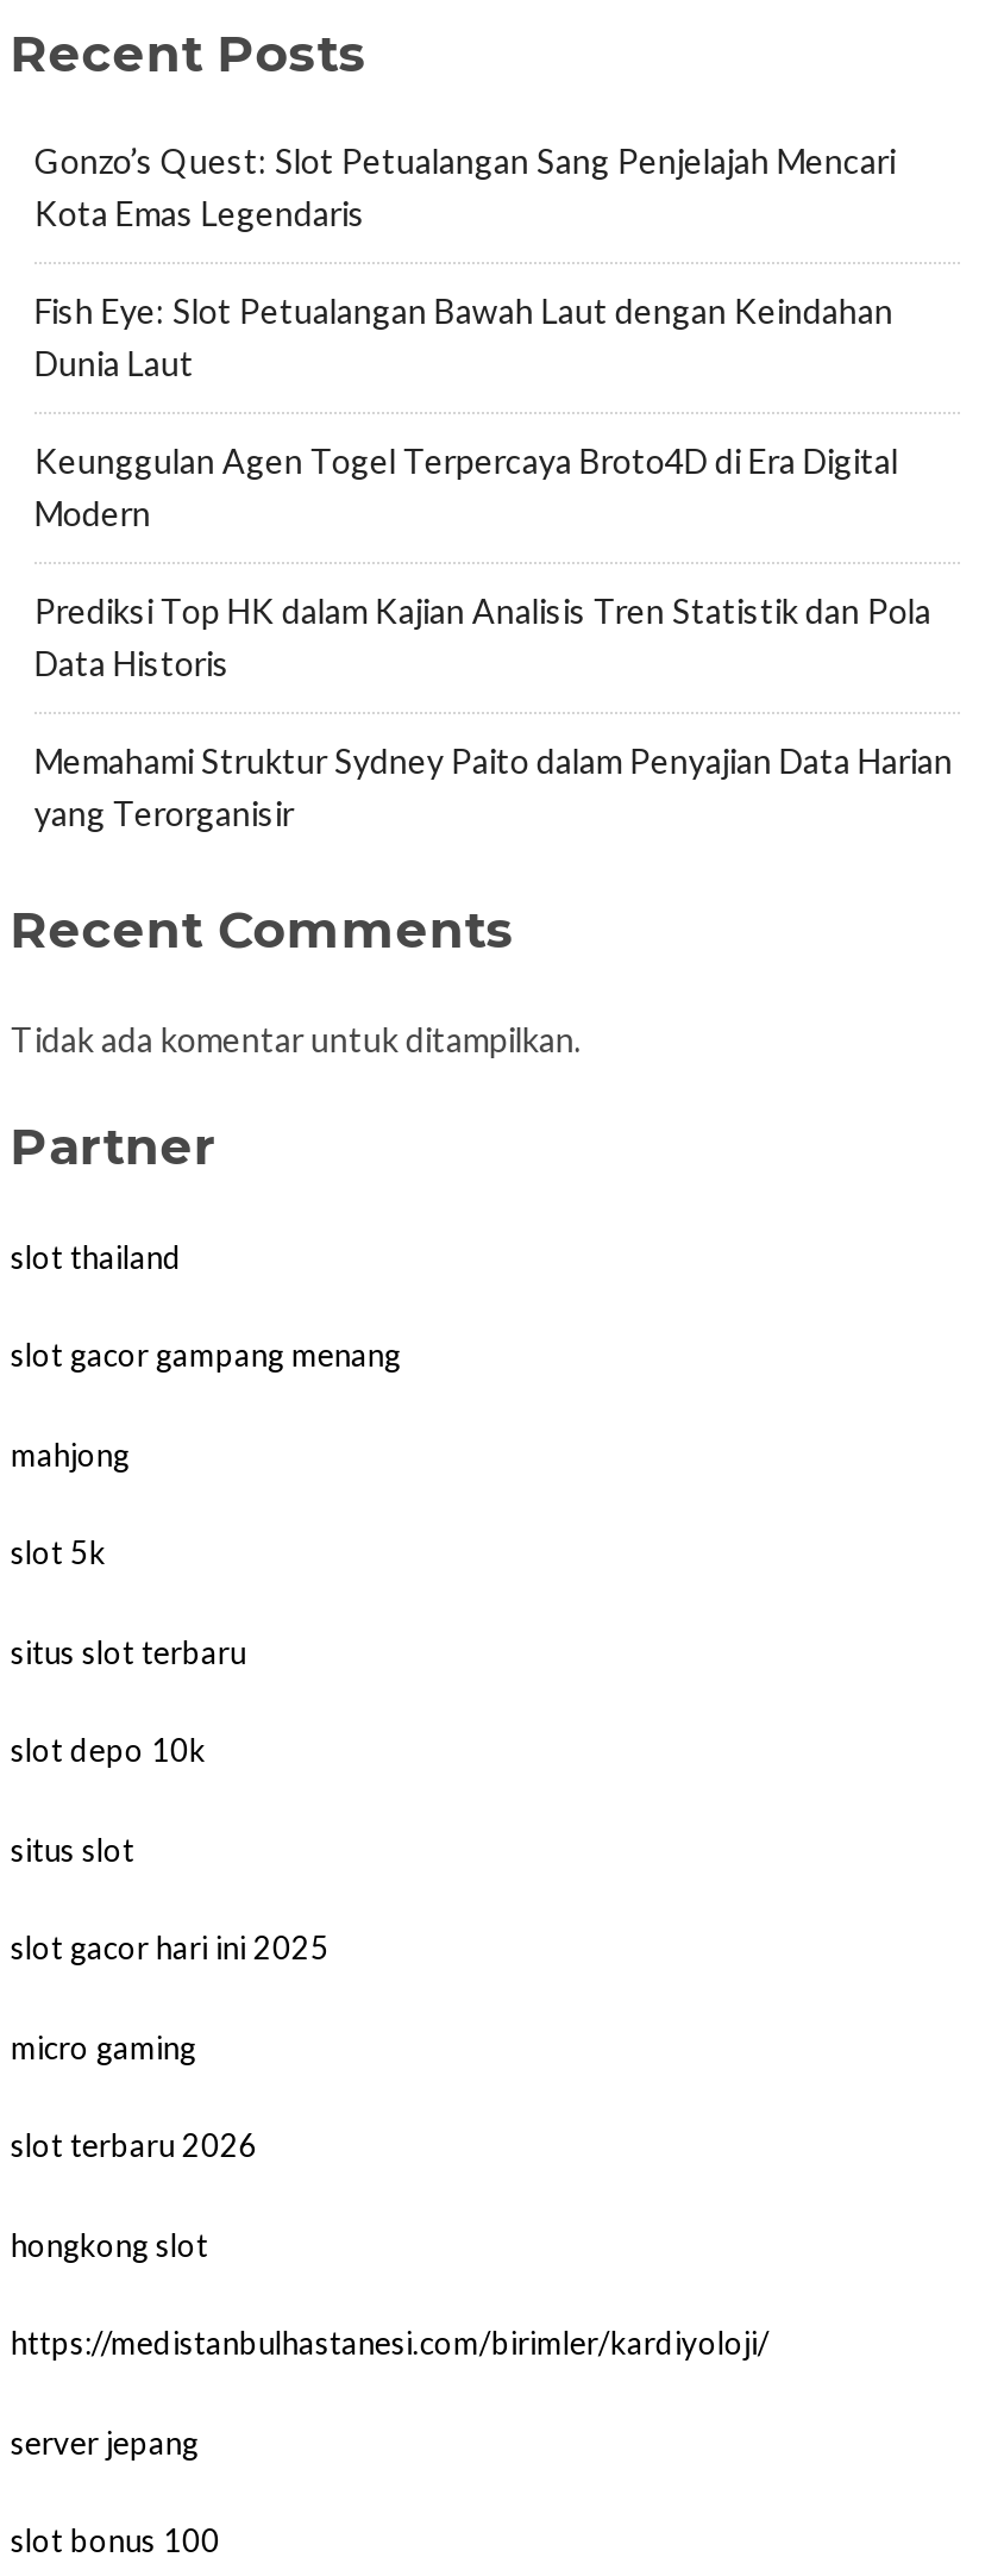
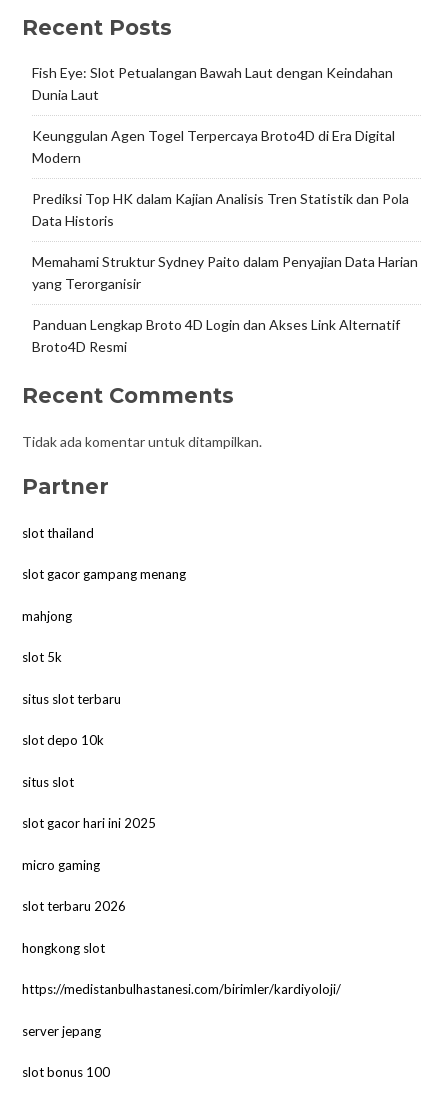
- Gonzo’s Quest: Slot Petualangan Sang Penjelajah Mencari
- Kota Emas Legendaris

moved up: Fish Eye: Slot Petualangan Bawah Laut dengan Keindahan | Dunia Laut | Keunggulan Agen Togel Terpercaya Broto4D di Era Digital | Modern | Prediksi Top HK dalam Kajian Analisis Tren Statistik dan Pola | Data Historis | Memahami Struktur Sydney Paito dalam Penyajian Data Harian | yang Terorganisir

+ Panduan Lengkap Broto 4D Login dan Akses Link Alternatif
+ Broto4D Resmi
